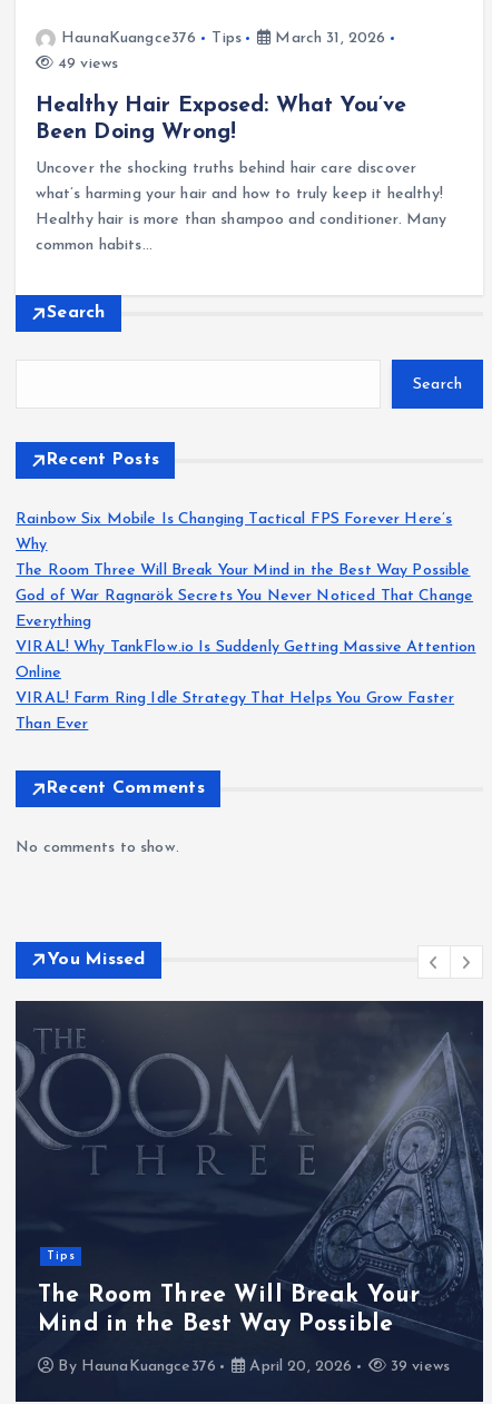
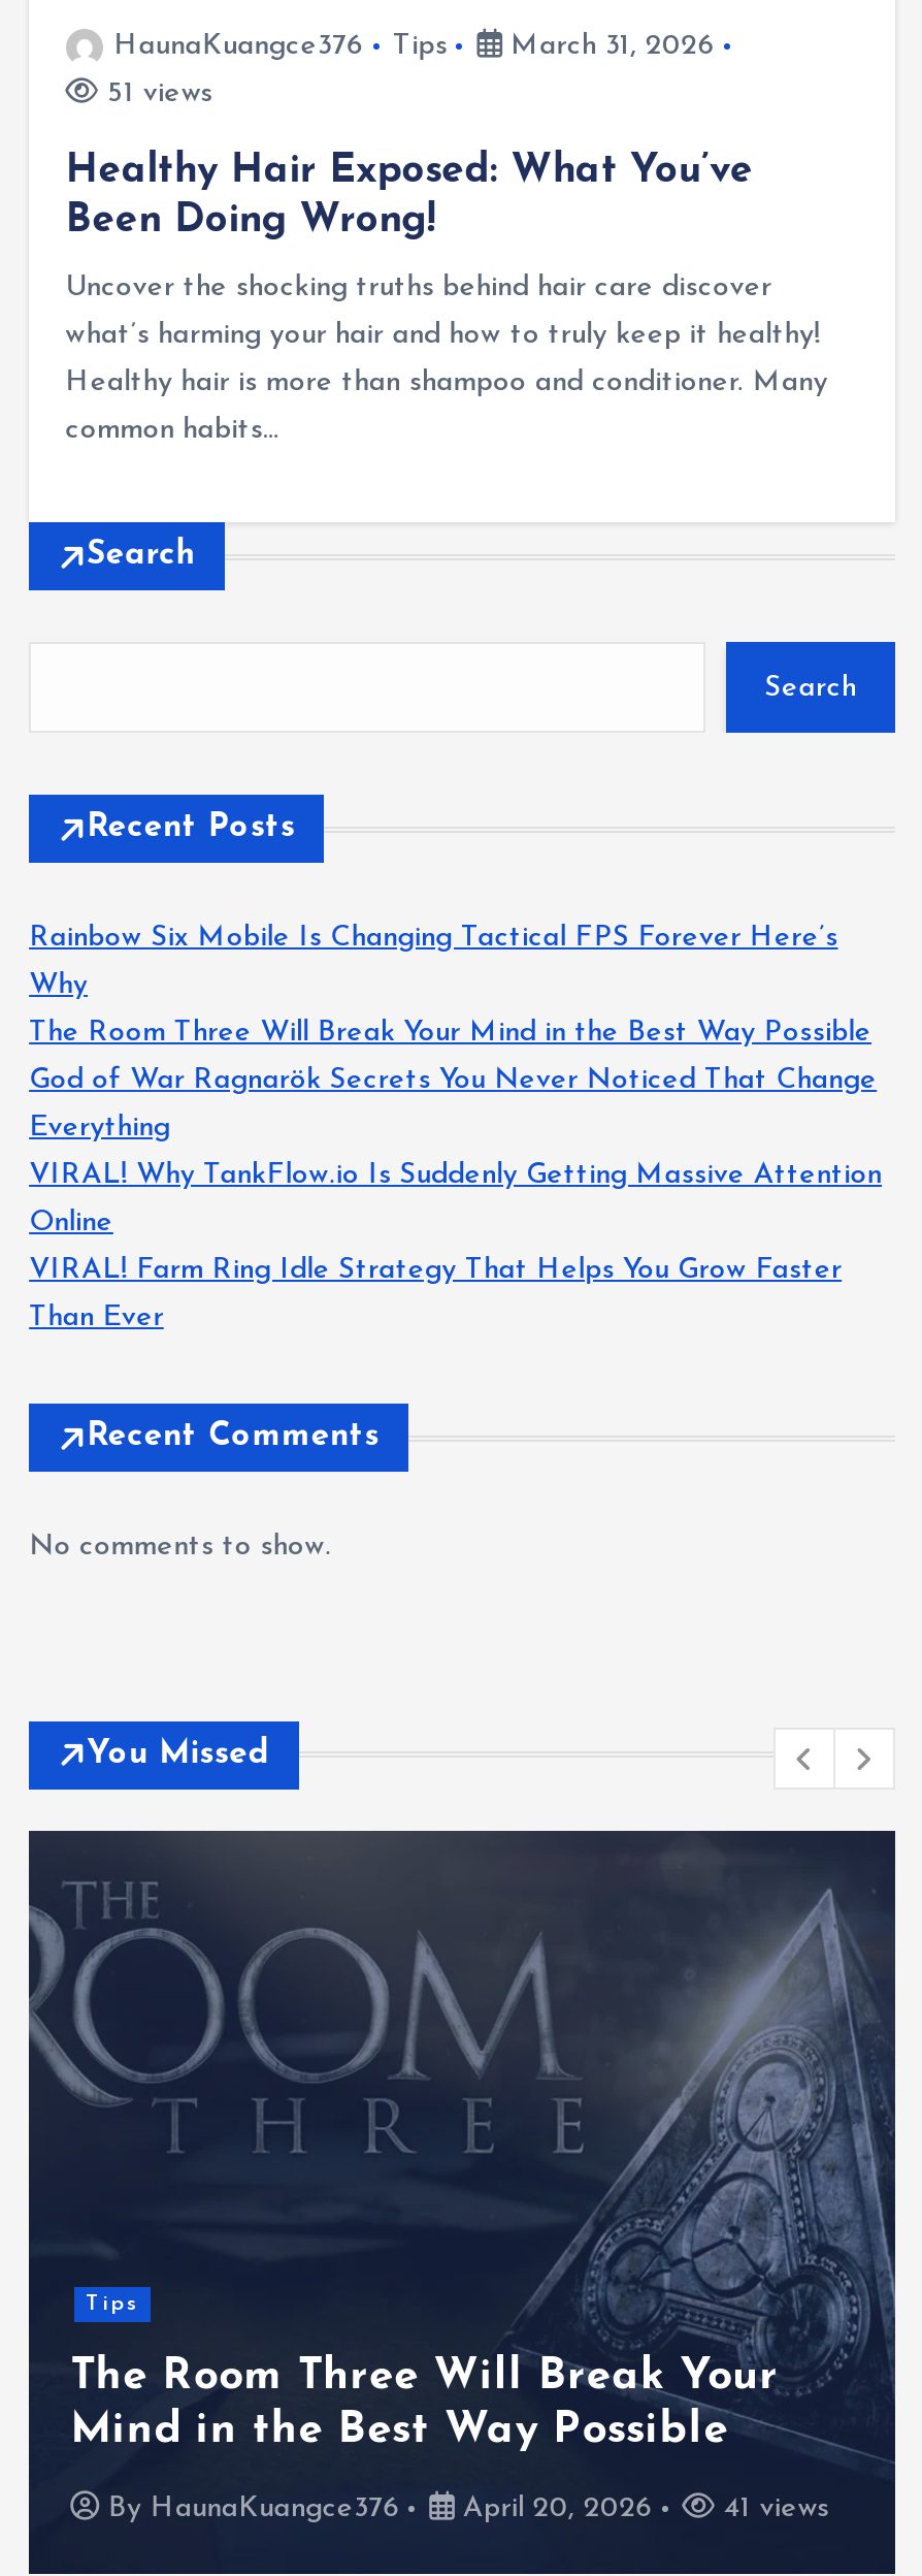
- 49 views
+ 51 views

- 39 views
+ 41 views
